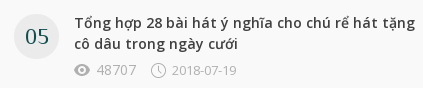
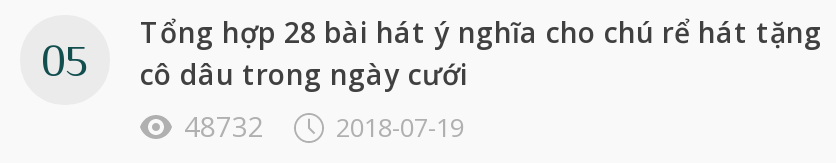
- 48707 2018-07-19
+ 48732 2018-07-19
